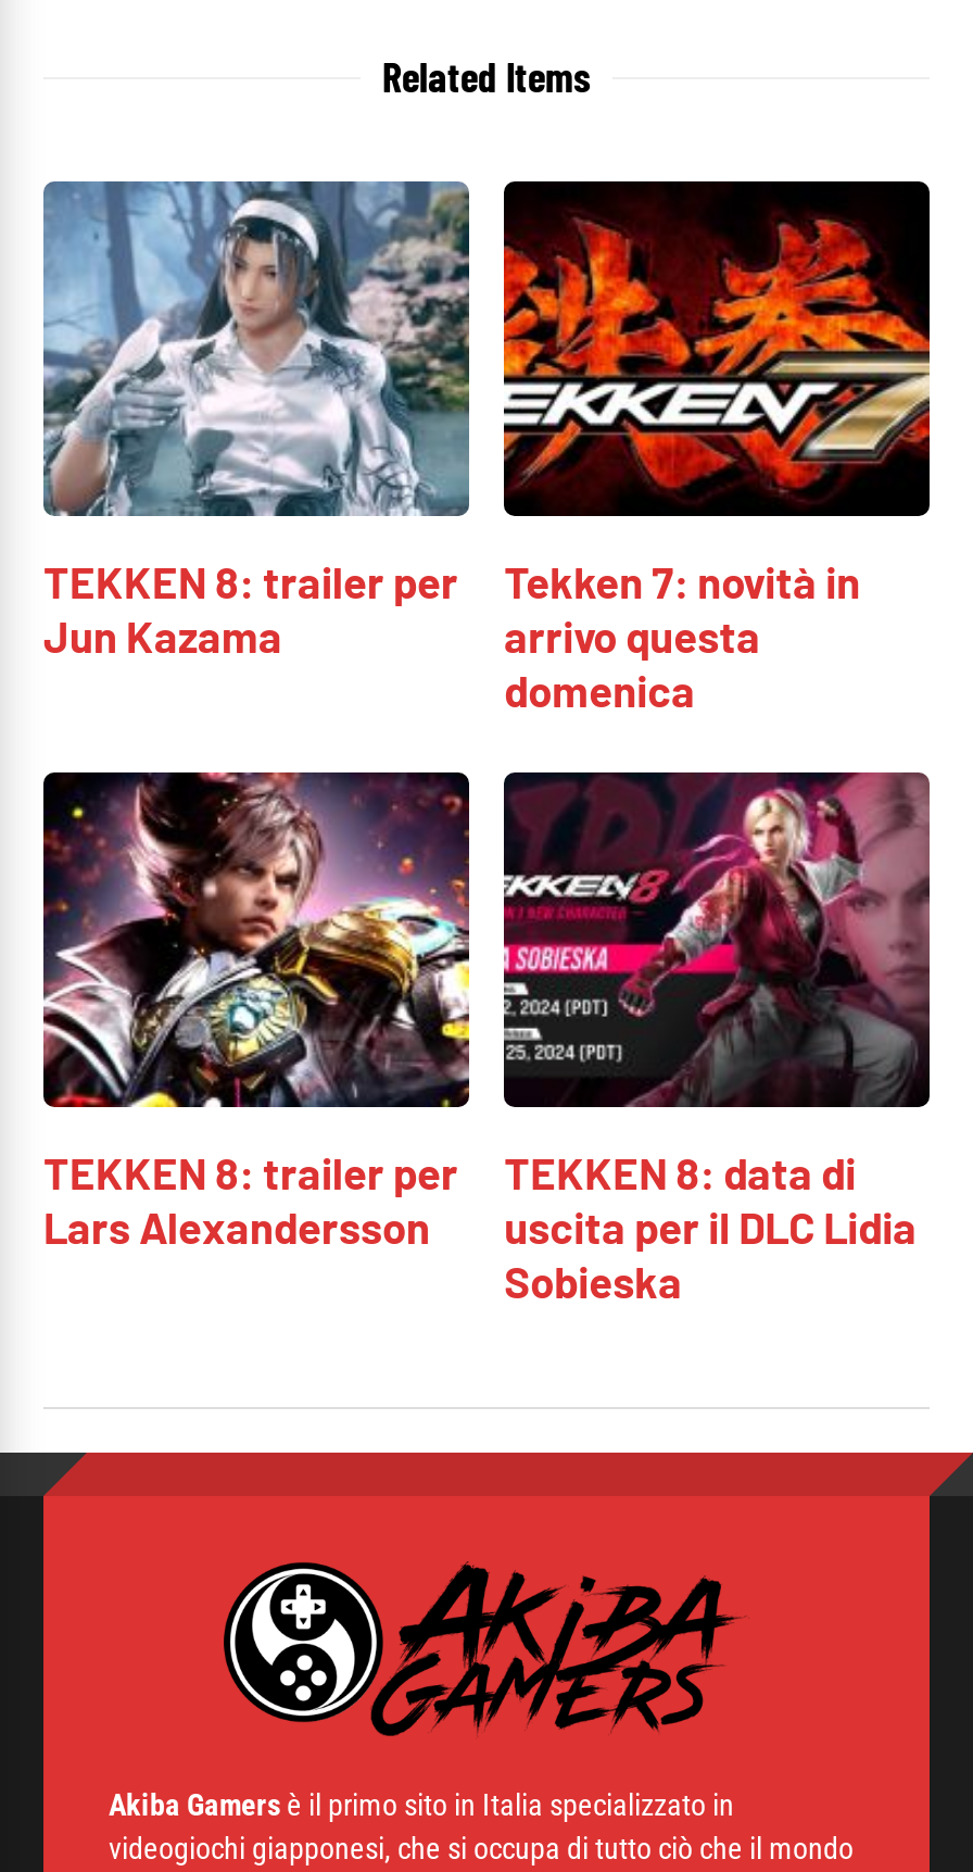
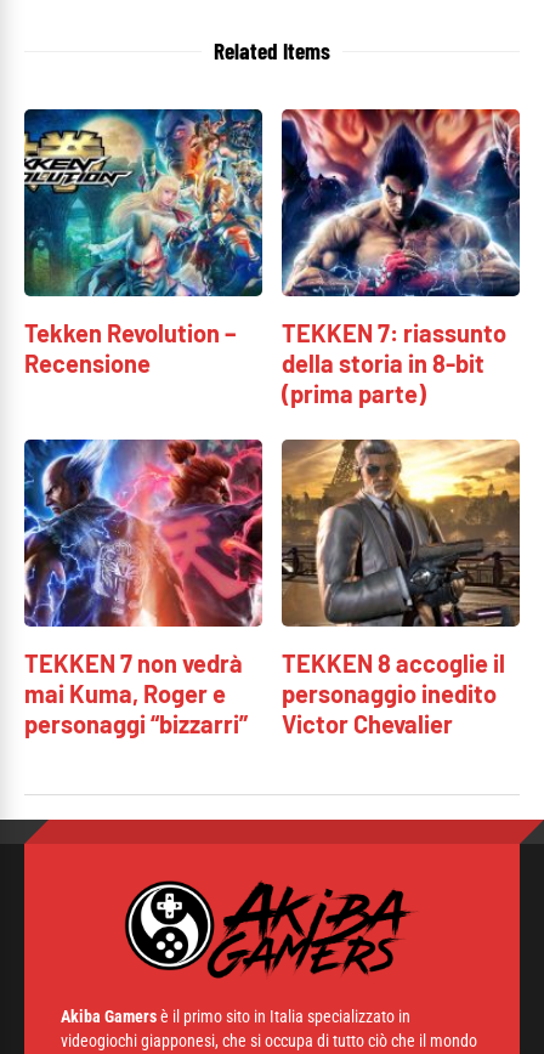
- [image]
- TEKKEN 8: trailer per
- Jun Kazama
+ [image]
+ Tekken Revolution –
+ Recensione

- [image]
- Tekken 7: novità in
- arrivo questa
- domenica
+ [image]
+ TEKKEN 7: riassunto
+ della storia in 8-bit
+ (prima parte)

- [image]
- TEKKEN 8: trailer per
- Lars Alexandersson
+ [image]
+ TEKKEN 7 non vedrà
+ mai Kuma, Roger e
+ personaggi “bizzarri”

- [image]
- TEKKEN 8: data di
- uscita per il DLC Lidia
- Sobieska
+ [image]
+ TEKKEN 8 accoglie il
+ personaggio inedito
+ Victor Chevalier
